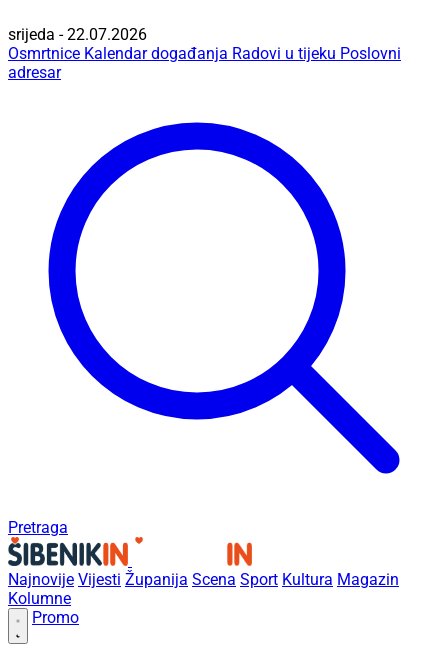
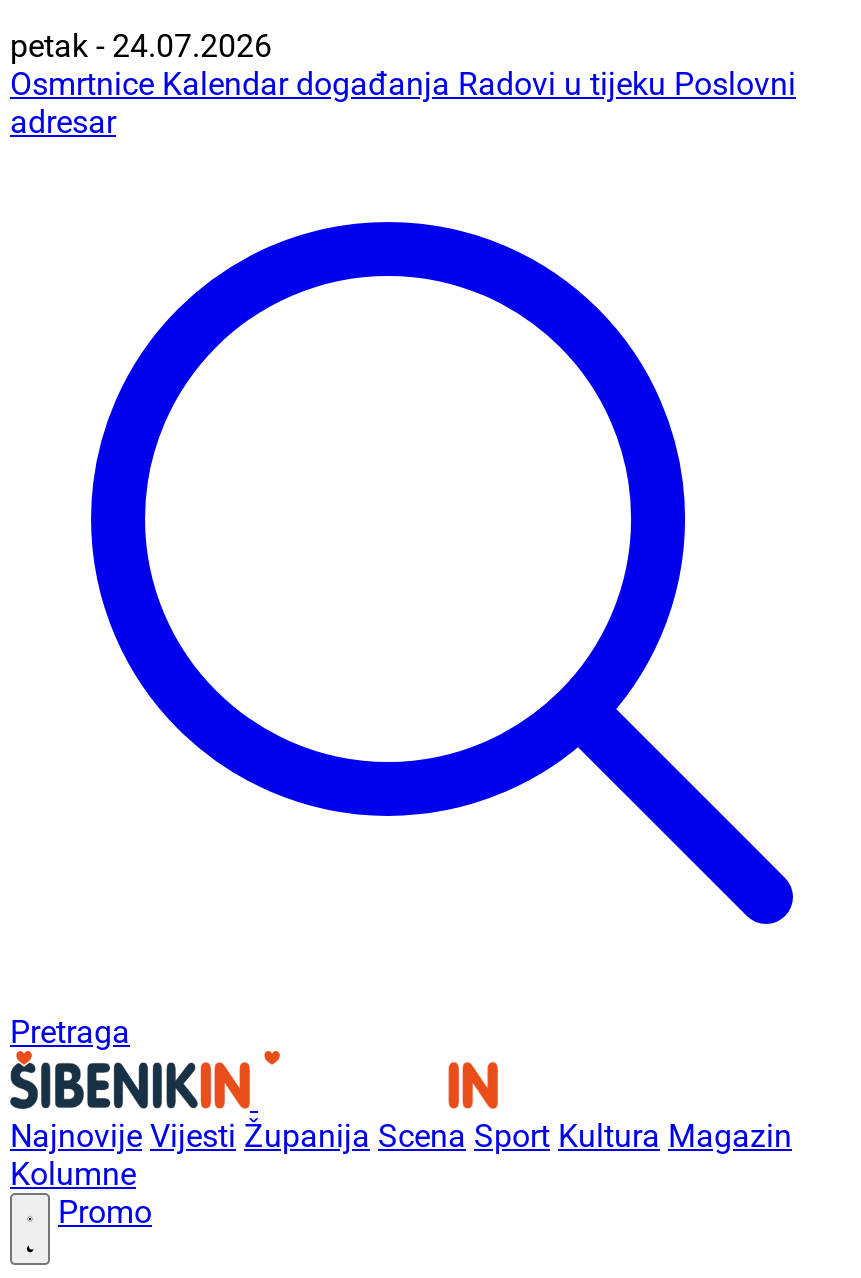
- srijeda - 22.07.2026
+ petak - 24.07.2026
